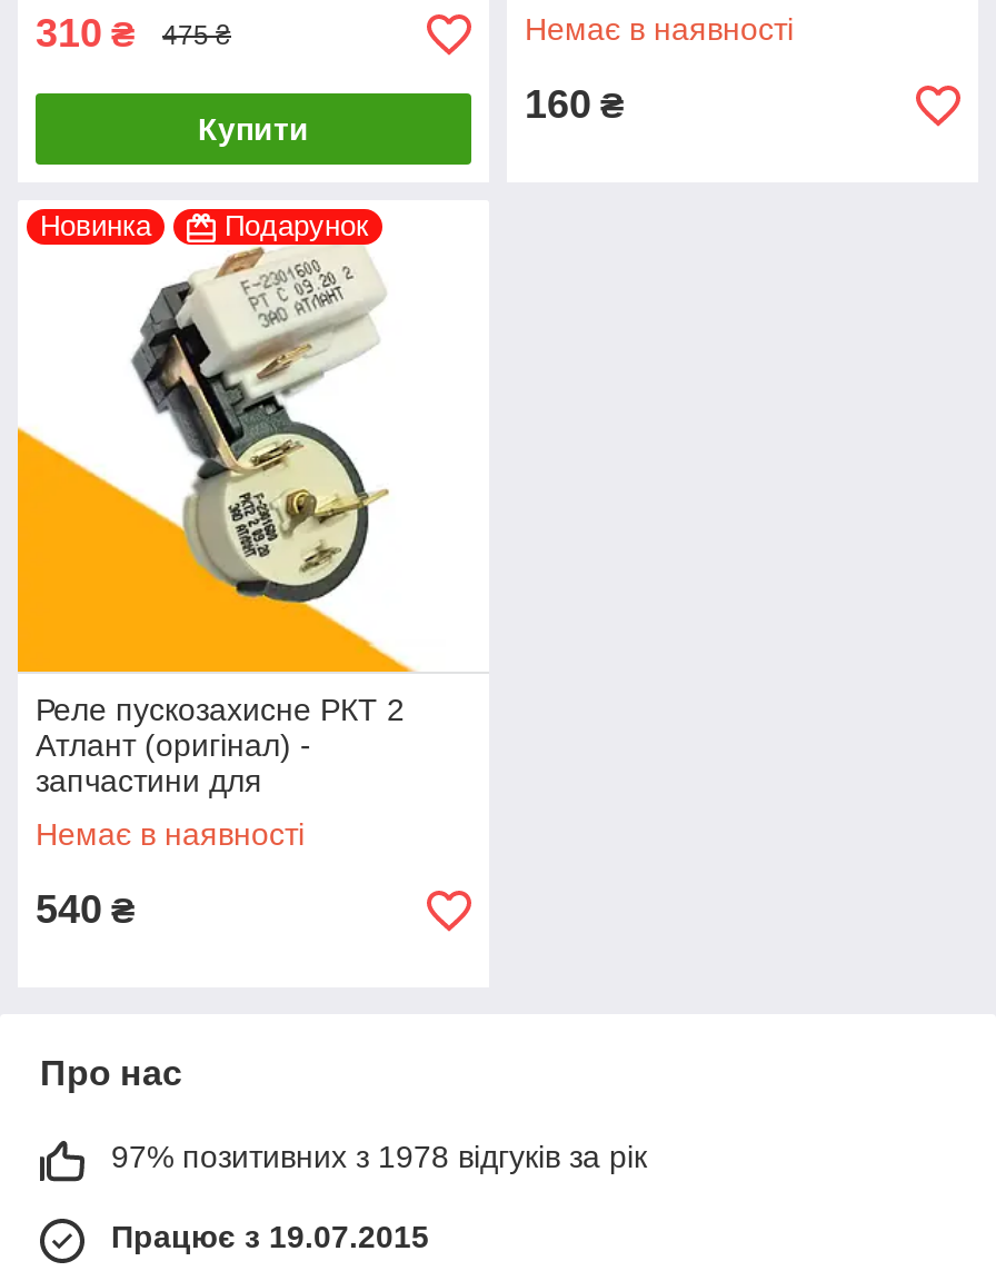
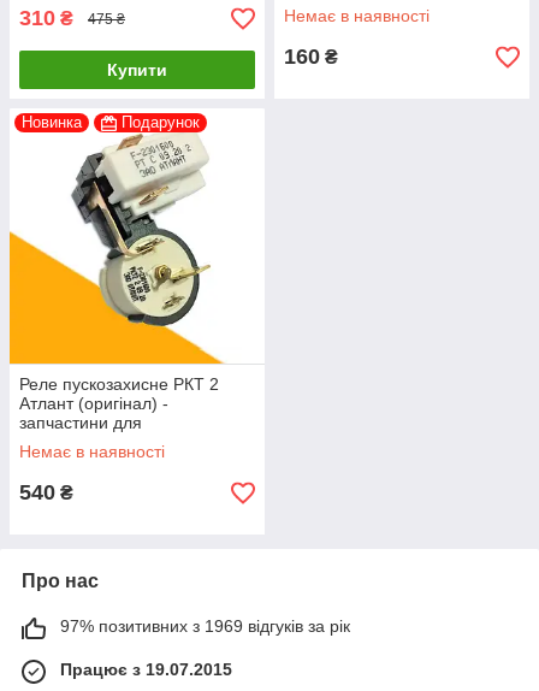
- 97% позитивних з 1978 відгуків за рік
+ 97% позитивних з 1969 відгуків за рік
